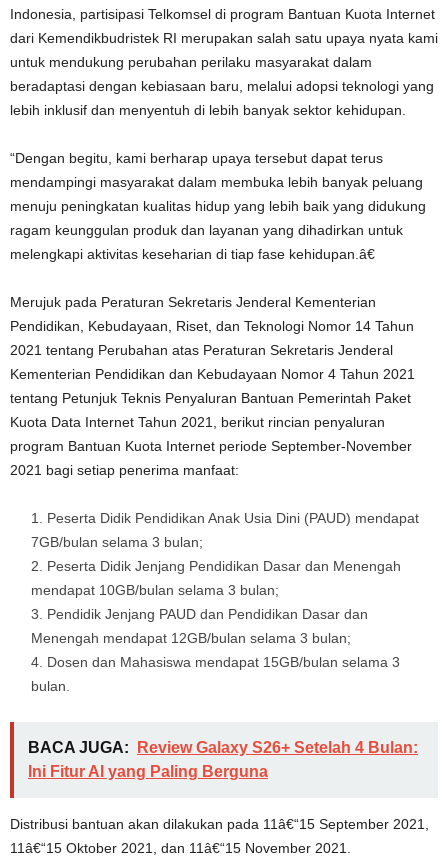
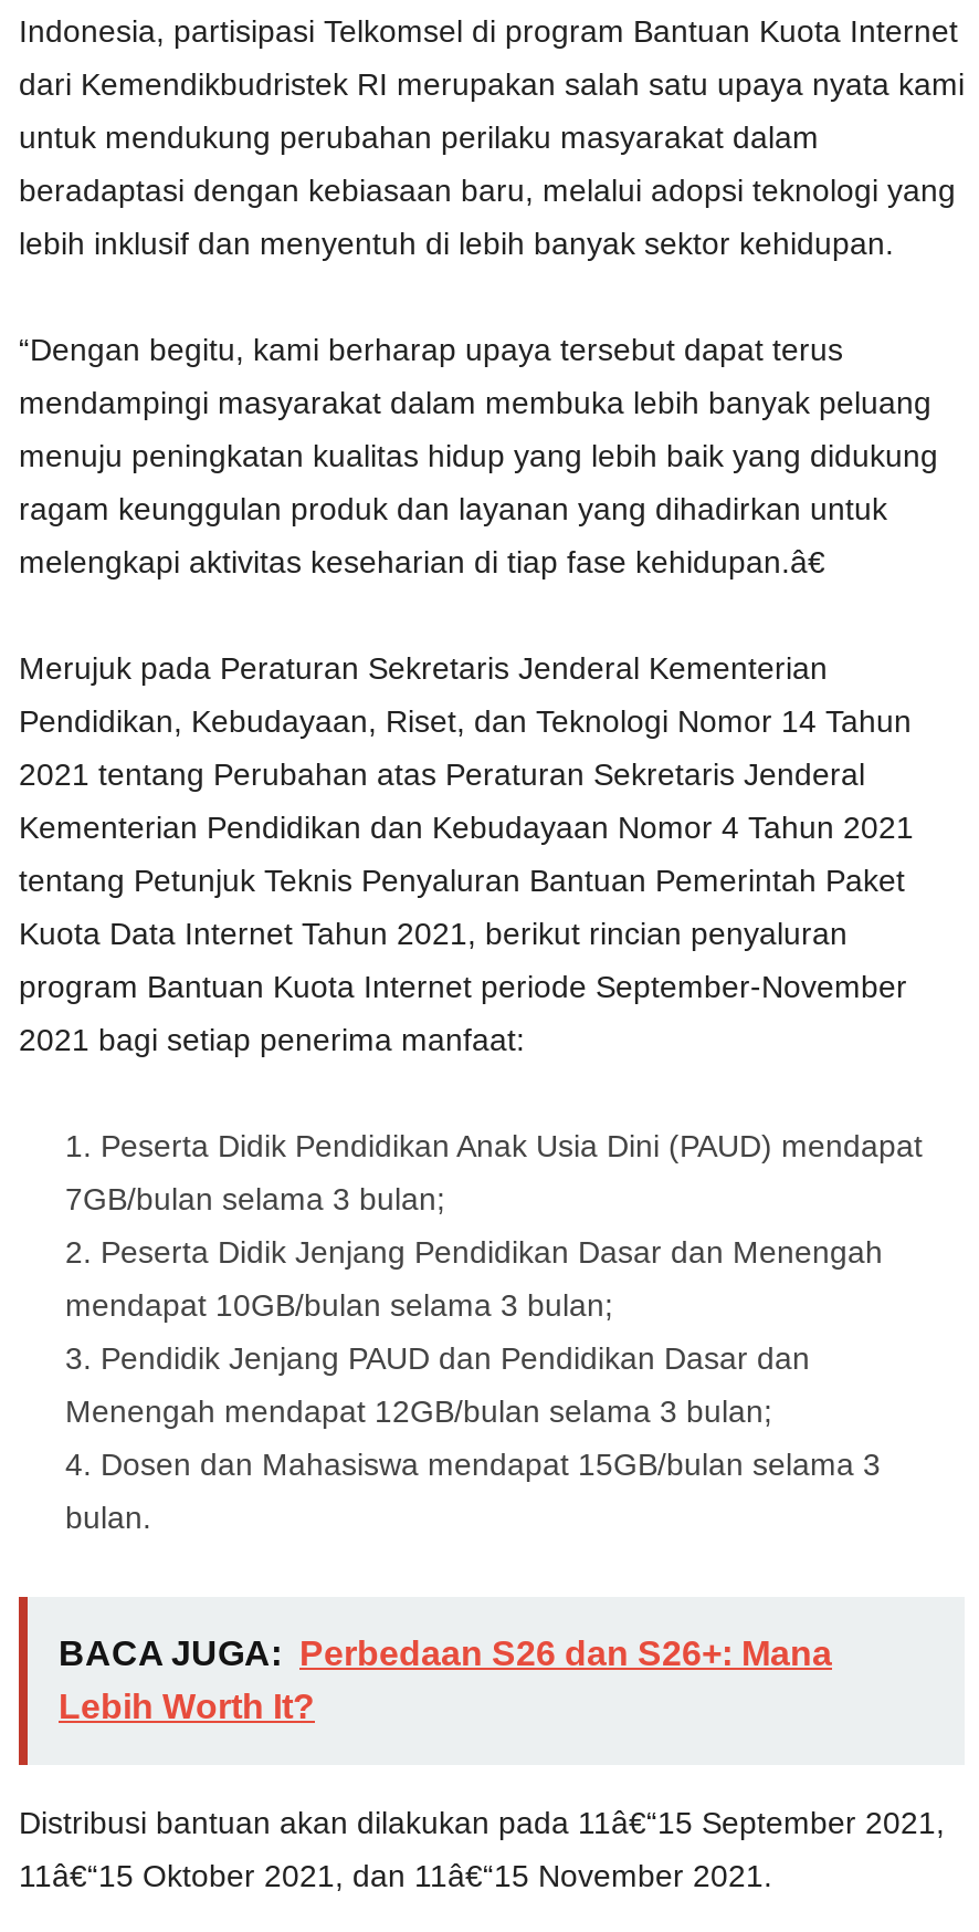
- BACA JUGA: Review Galaxy S26+ Setelah 4 Bulan:
- Ini Fitur AI yang Paling Berguna
+ BACA JUGA: Perbedaan S26 dan S26+: Mana
+ Lebih Worth It?
